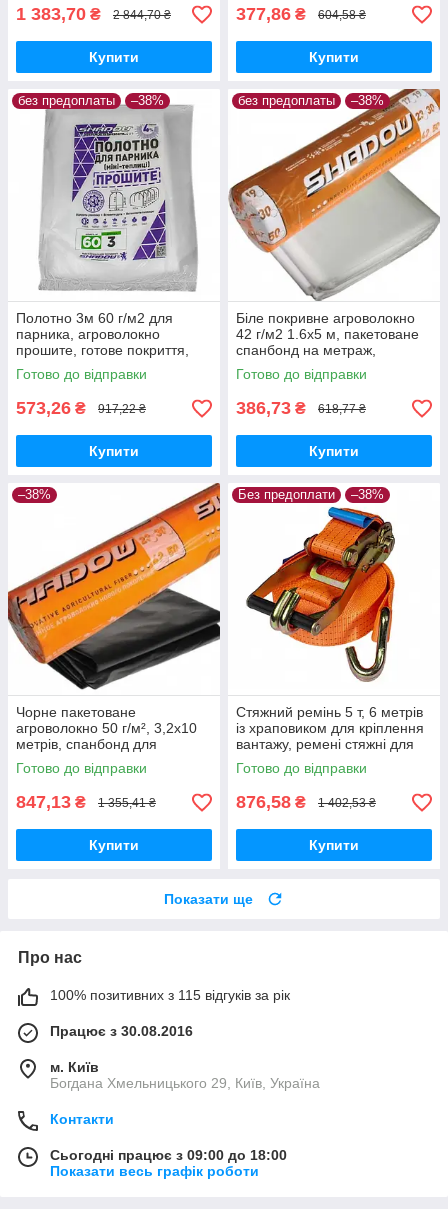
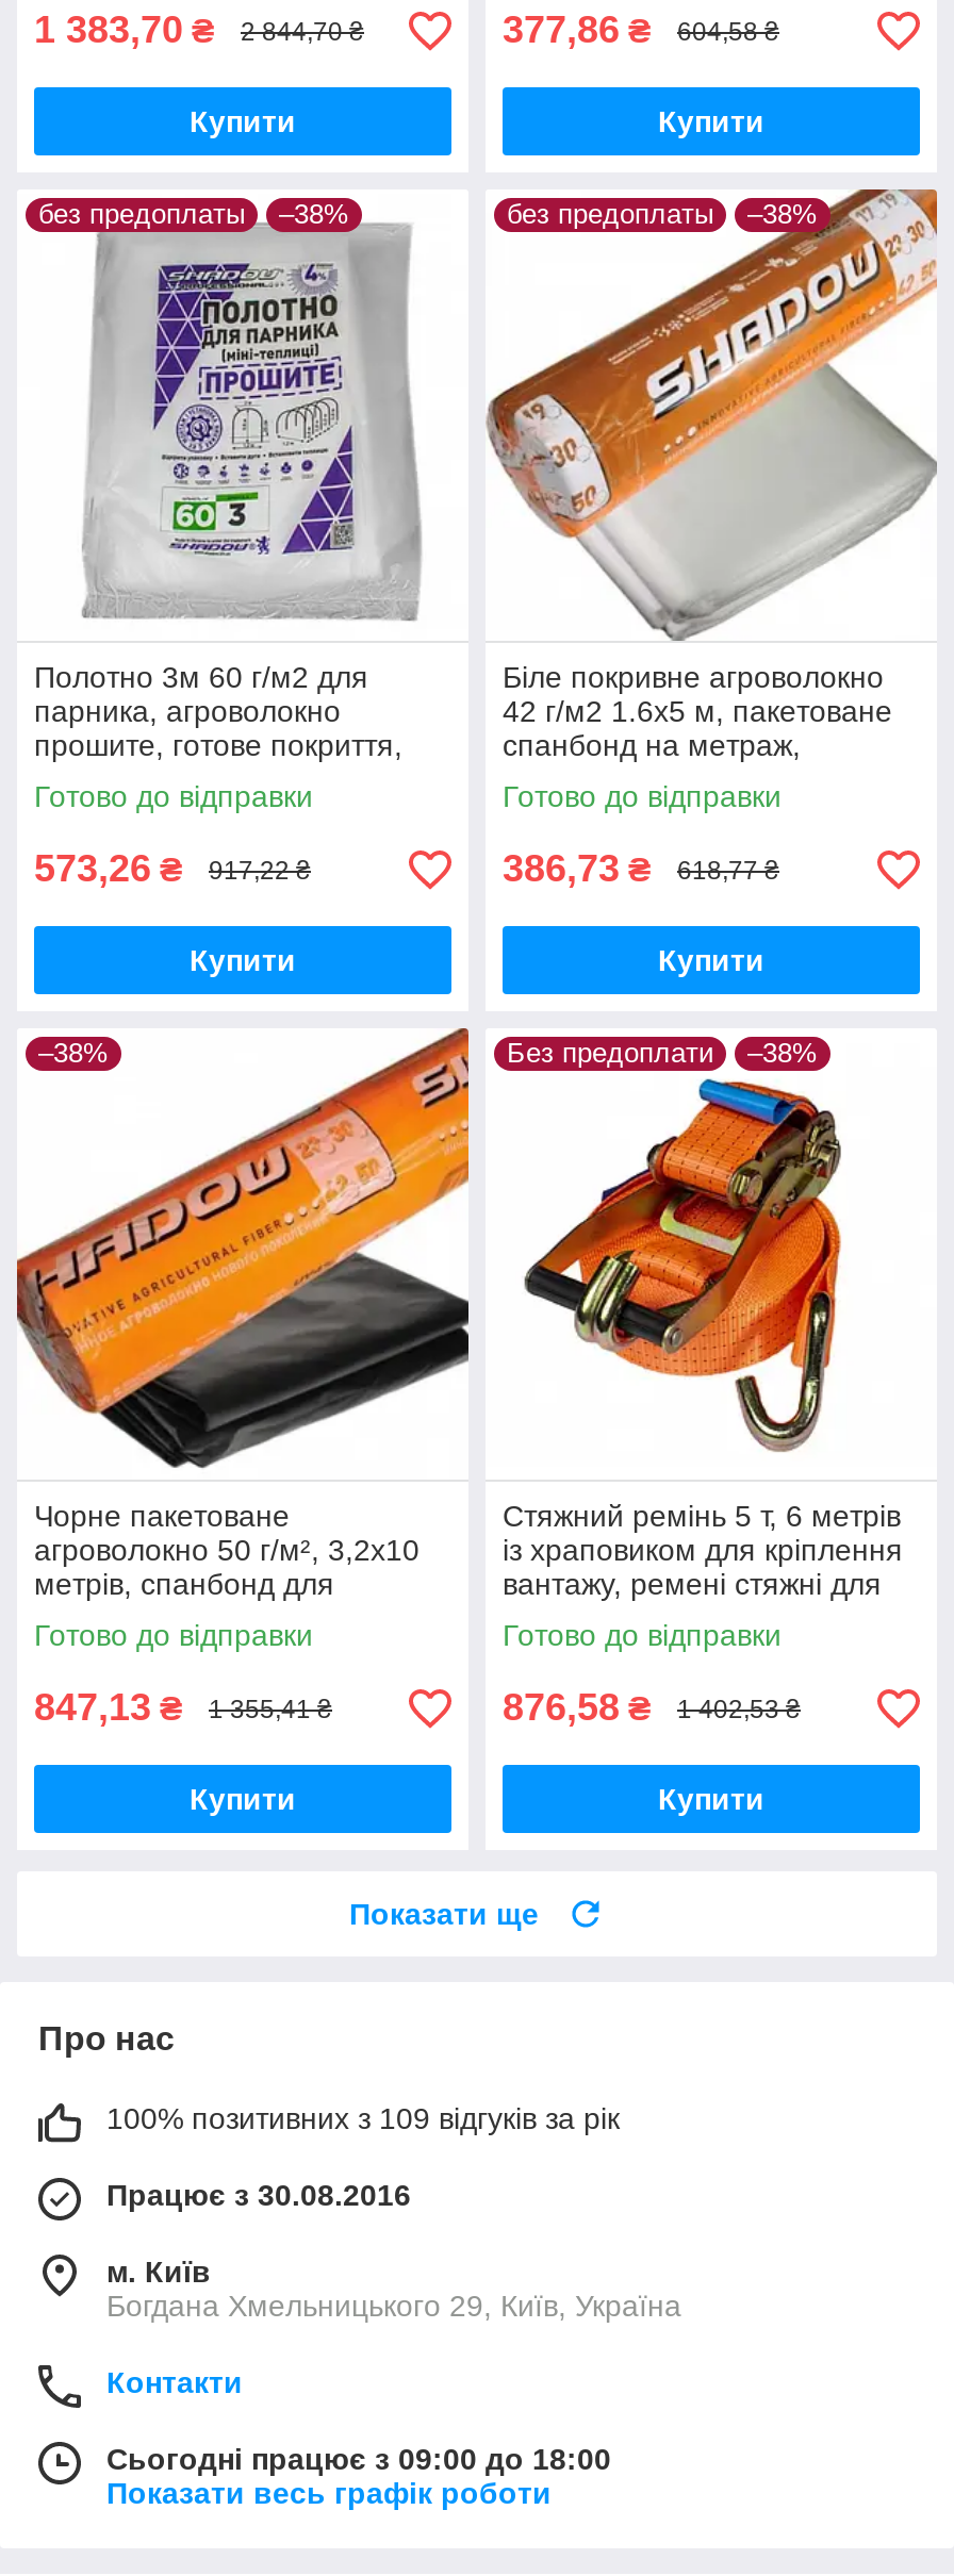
- 100% позитивних з 115 відгуків за рік
+ 100% позитивних з 109 відгуків за рік
